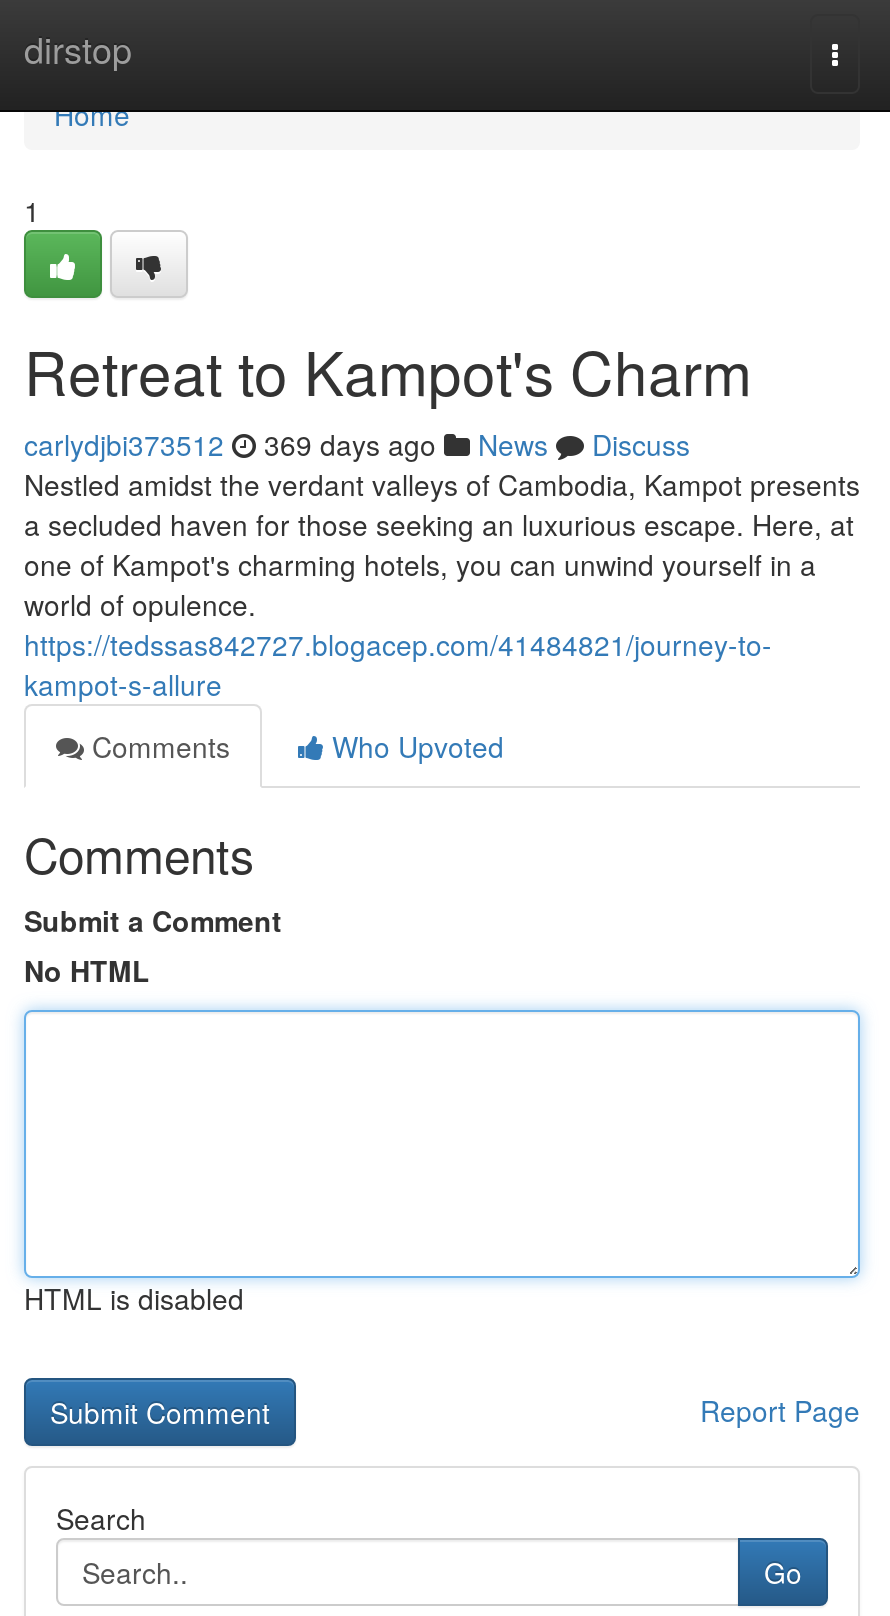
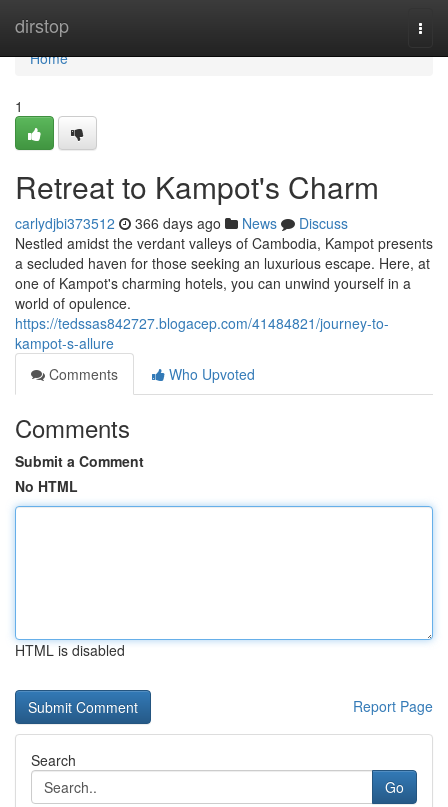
- carlydjbi373512 369 days ago News Discuss
+ carlydjbi373512 366 days ago News Discuss
